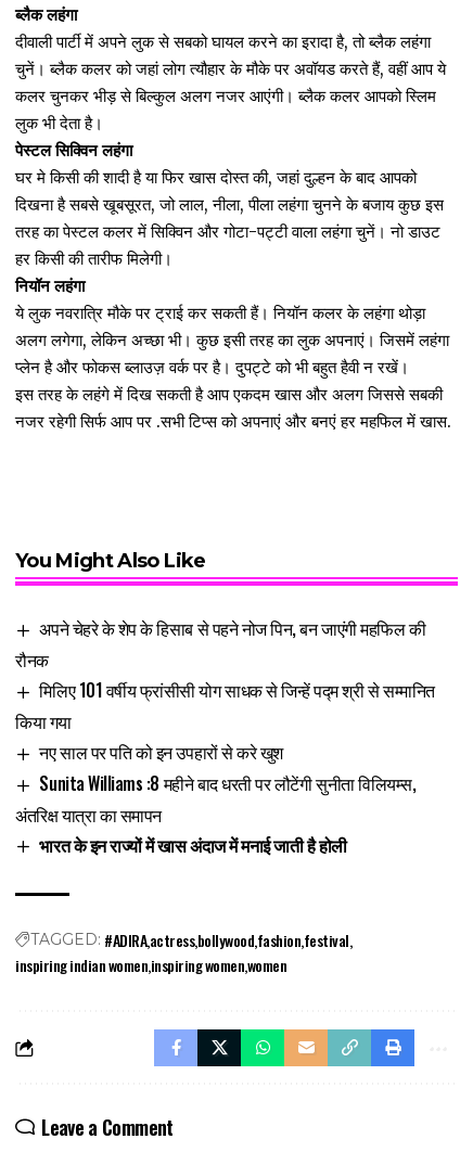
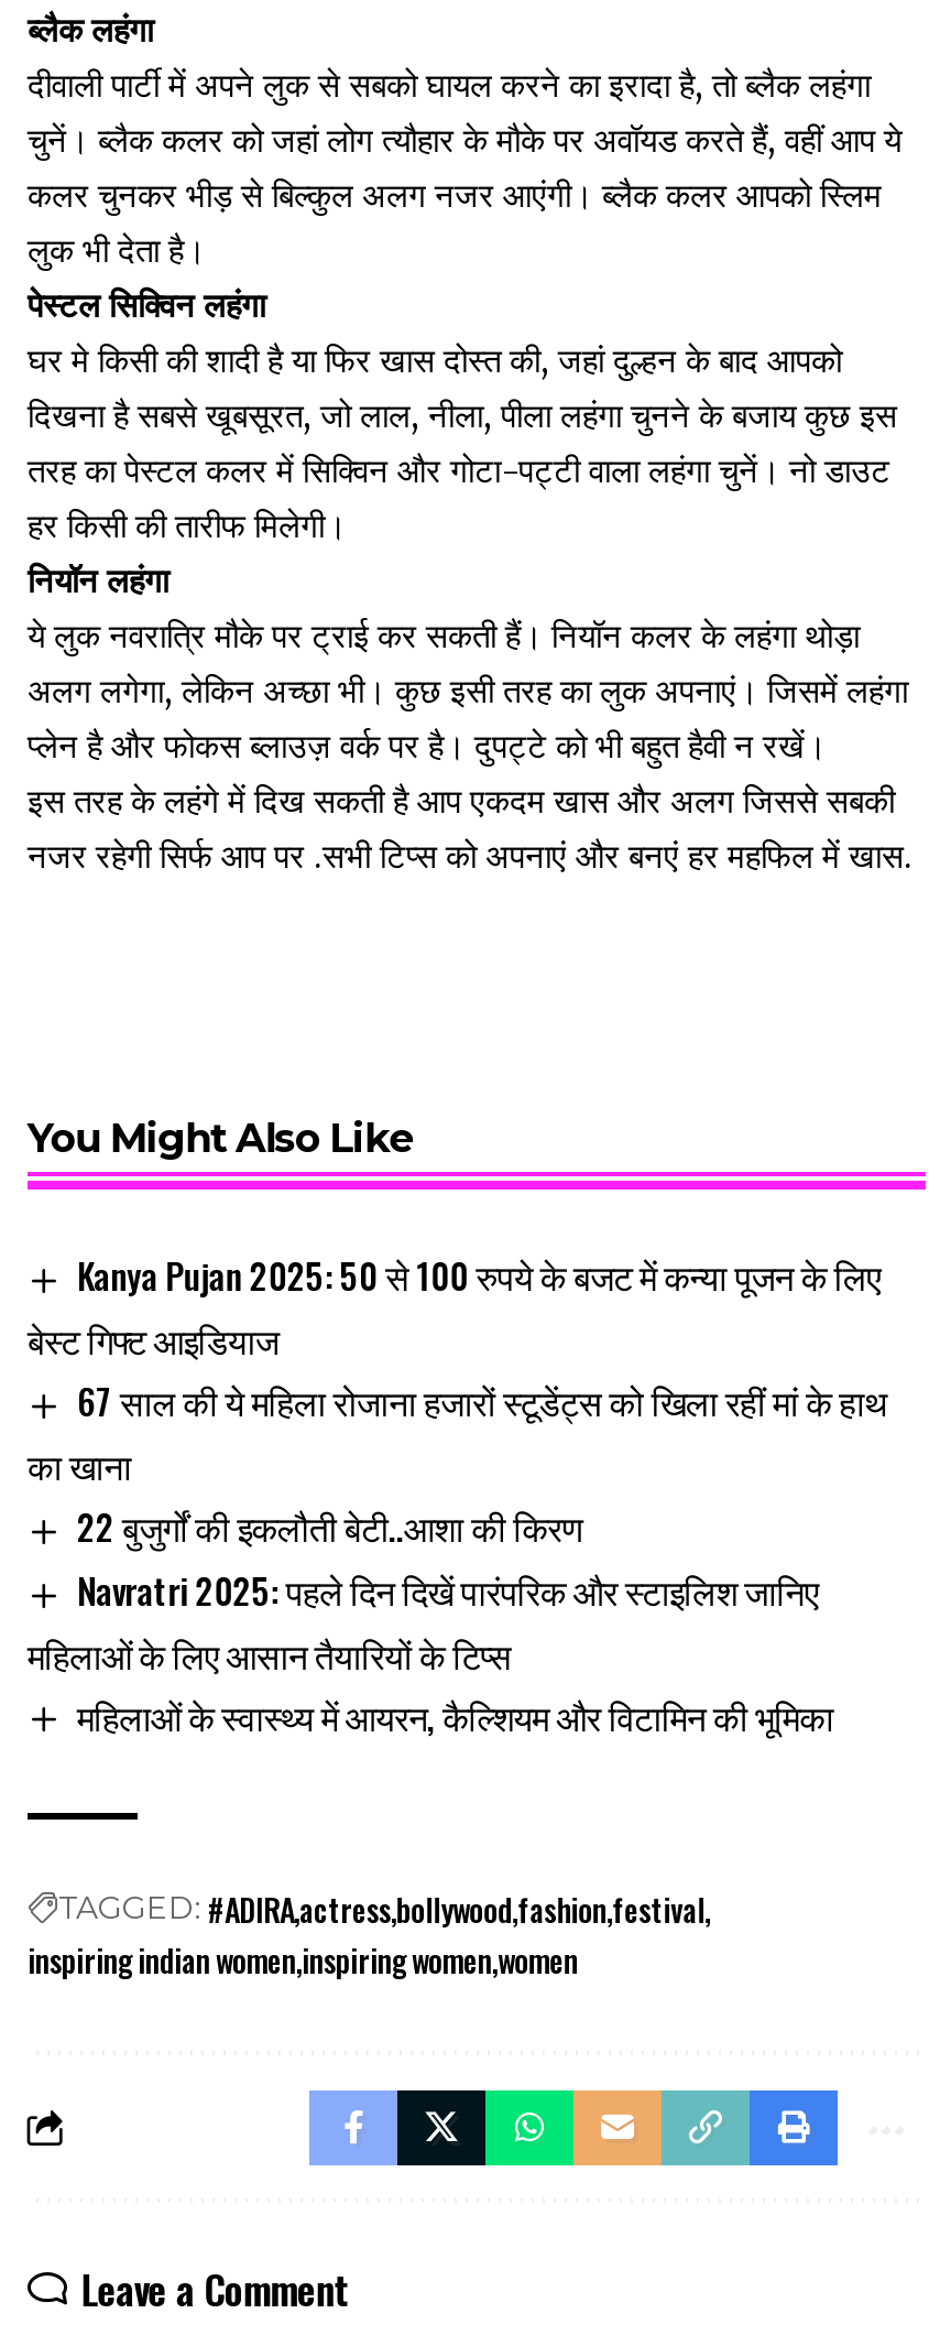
- अपने चेहरे के शेप के हिसाब से पहने नोज पिन, बन जाएंगी महफिल की
- रौनक
- मिलिए 101 वर्षीय फ्रांसीसी योग साधक से जिन्हें पद्म श्री से सम्मानित
- किया गया
- नए साल पर पति को इन उपहारों से करे खुश
- Sunita Williams :8 महीने बाद धरती पर लौटेंगी सुनीता विलियम्स,
- अंतरिक्ष यात्रा का समापन
- भारत के इन राज्यों में खास अंदाज में मनाई जाती है होली
+ Kanya Pujan 2025: 50 से 100 रुपये के बजट में कन्या पूजन के लिए
+ बेस्ट गिफ्ट आइडियाज
+ 67 साल की ये महिला रोजाना हजारों स्टूडेंट्स को खिला रहीं मां के हाथ
+ का खाना
+ 22 बुजुर्गों की इकलौती बेटी..आशा की किरण
+ Navratri 2025: पहले दिन दिखें पारंपरिक और स्टाइलिश जानिए
+ महिलाओं के लिए आसान तैयारियों के टिप्स
+ महिलाओं के स्वास्थ्य में आयरन, कैल्शियम और विटामिन की भूमिका
